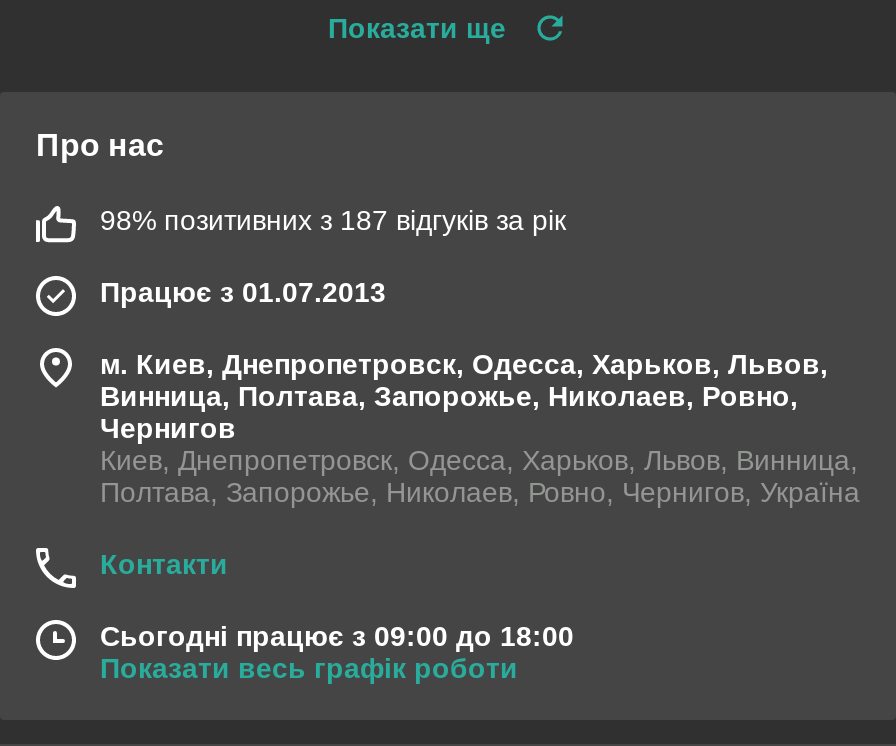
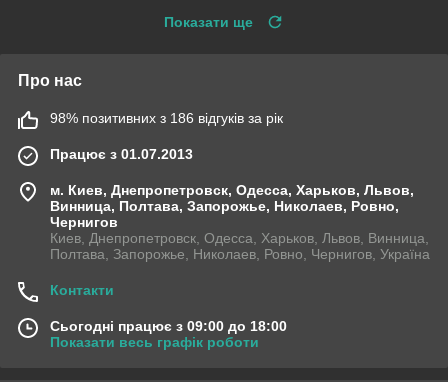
- 98% позитивних з 187 відгуків за рік
+ 98% позитивних з 186 відгуків за рік
